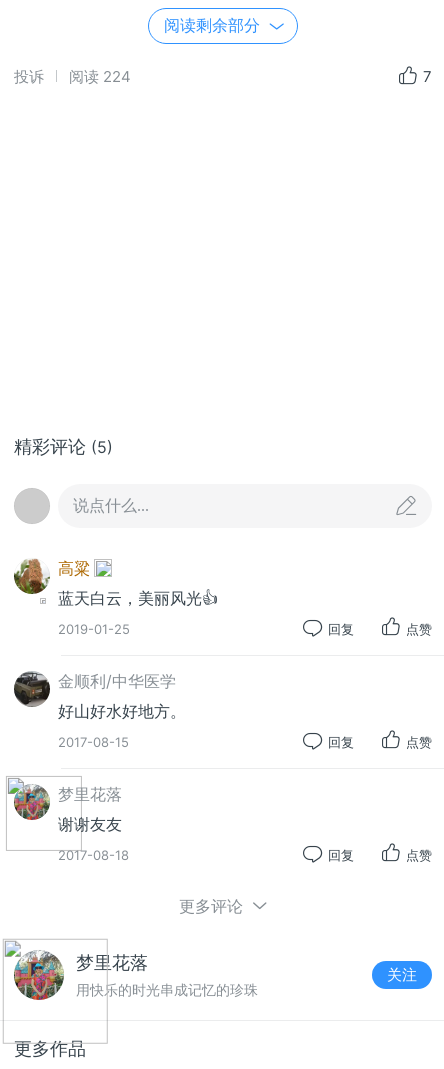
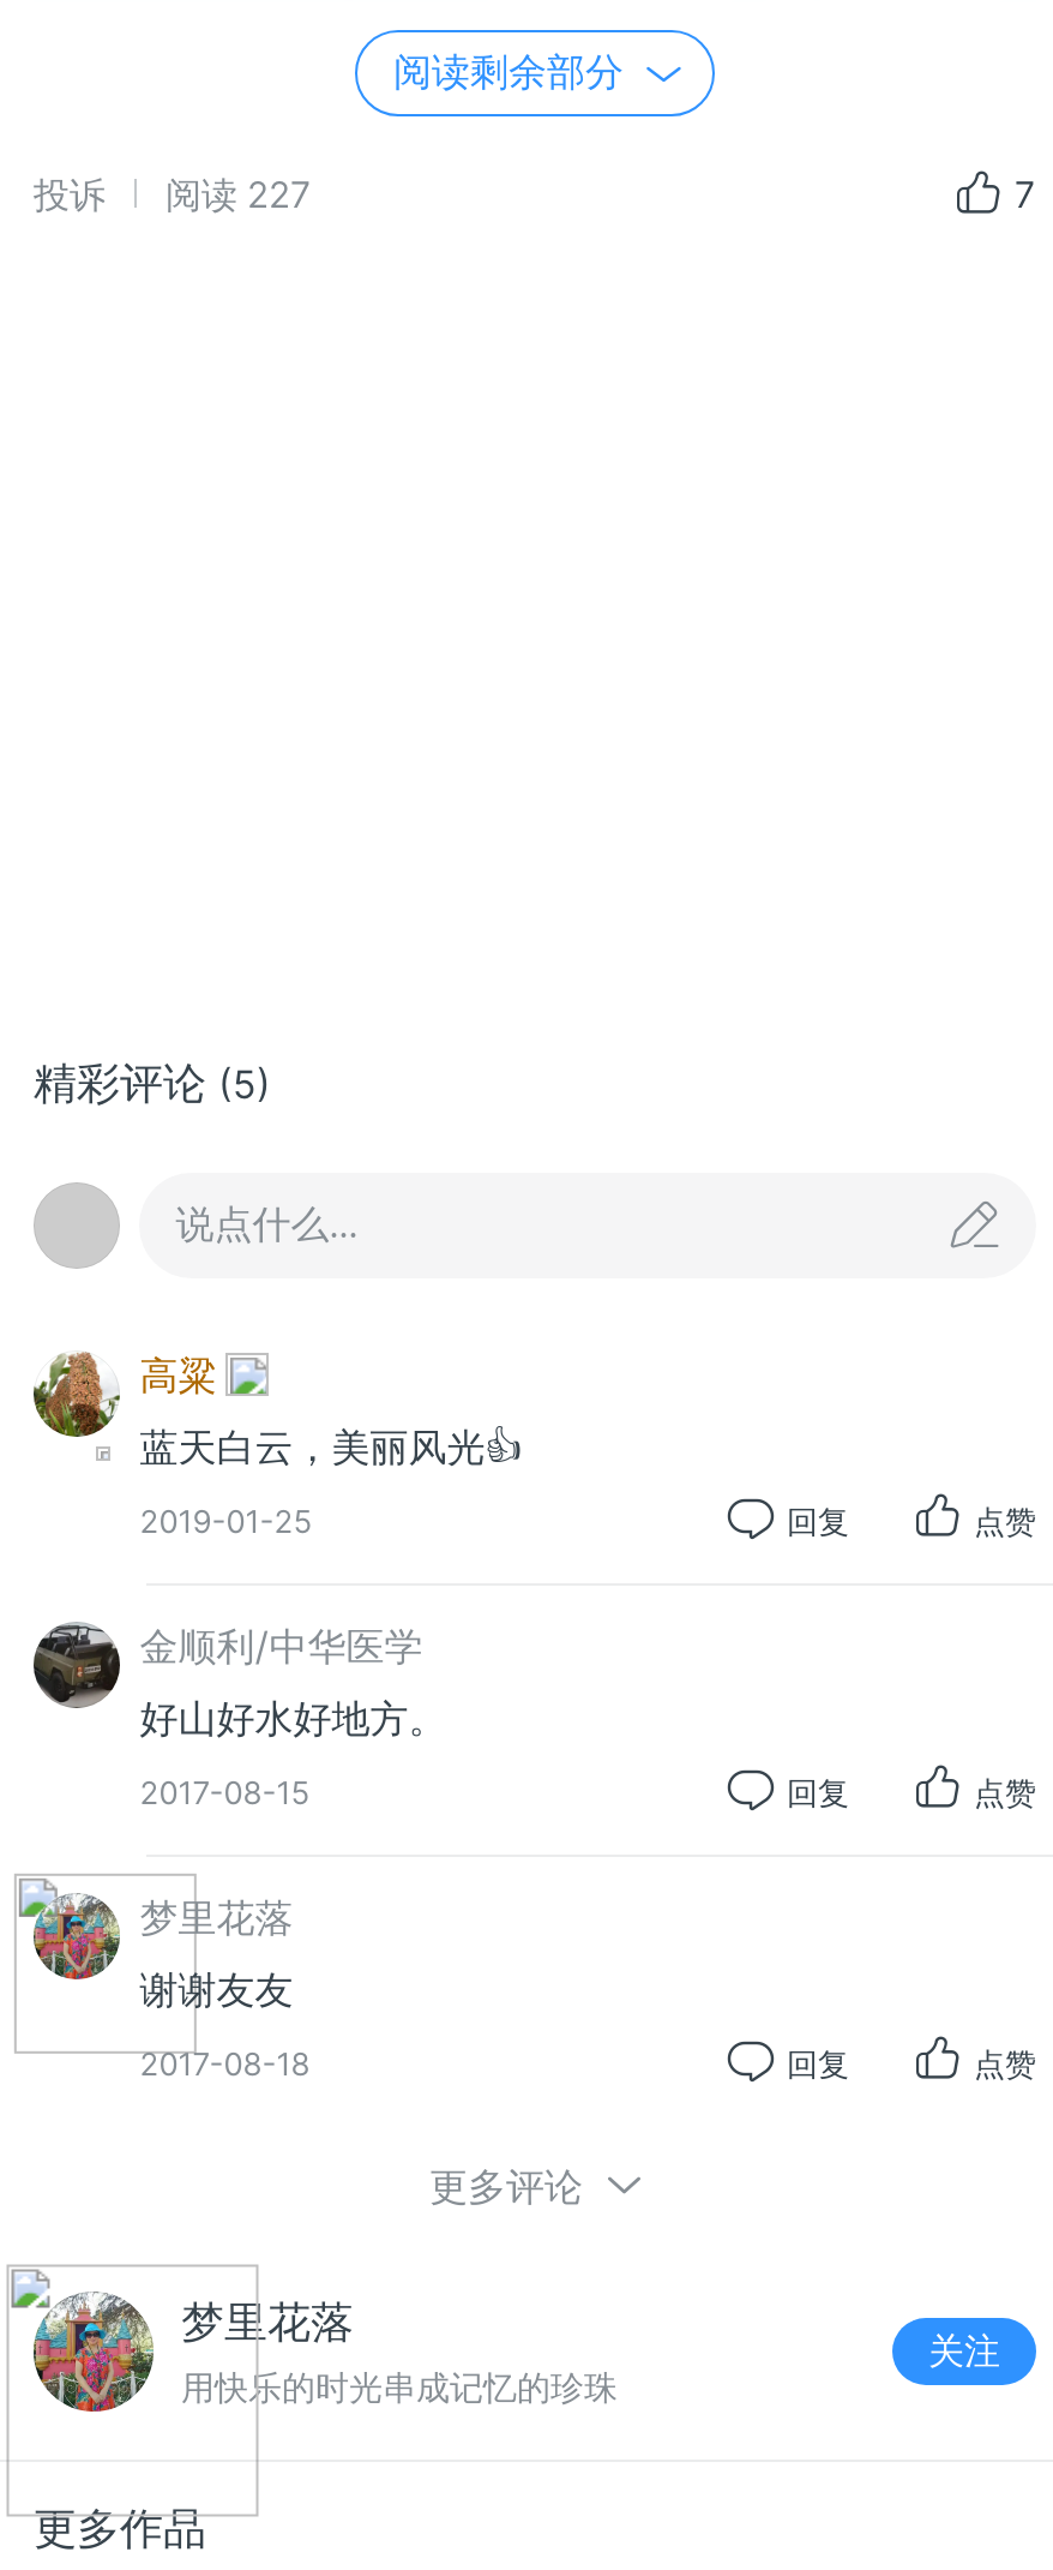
- 投诉 阅读 224
+ 投诉 阅读 227
